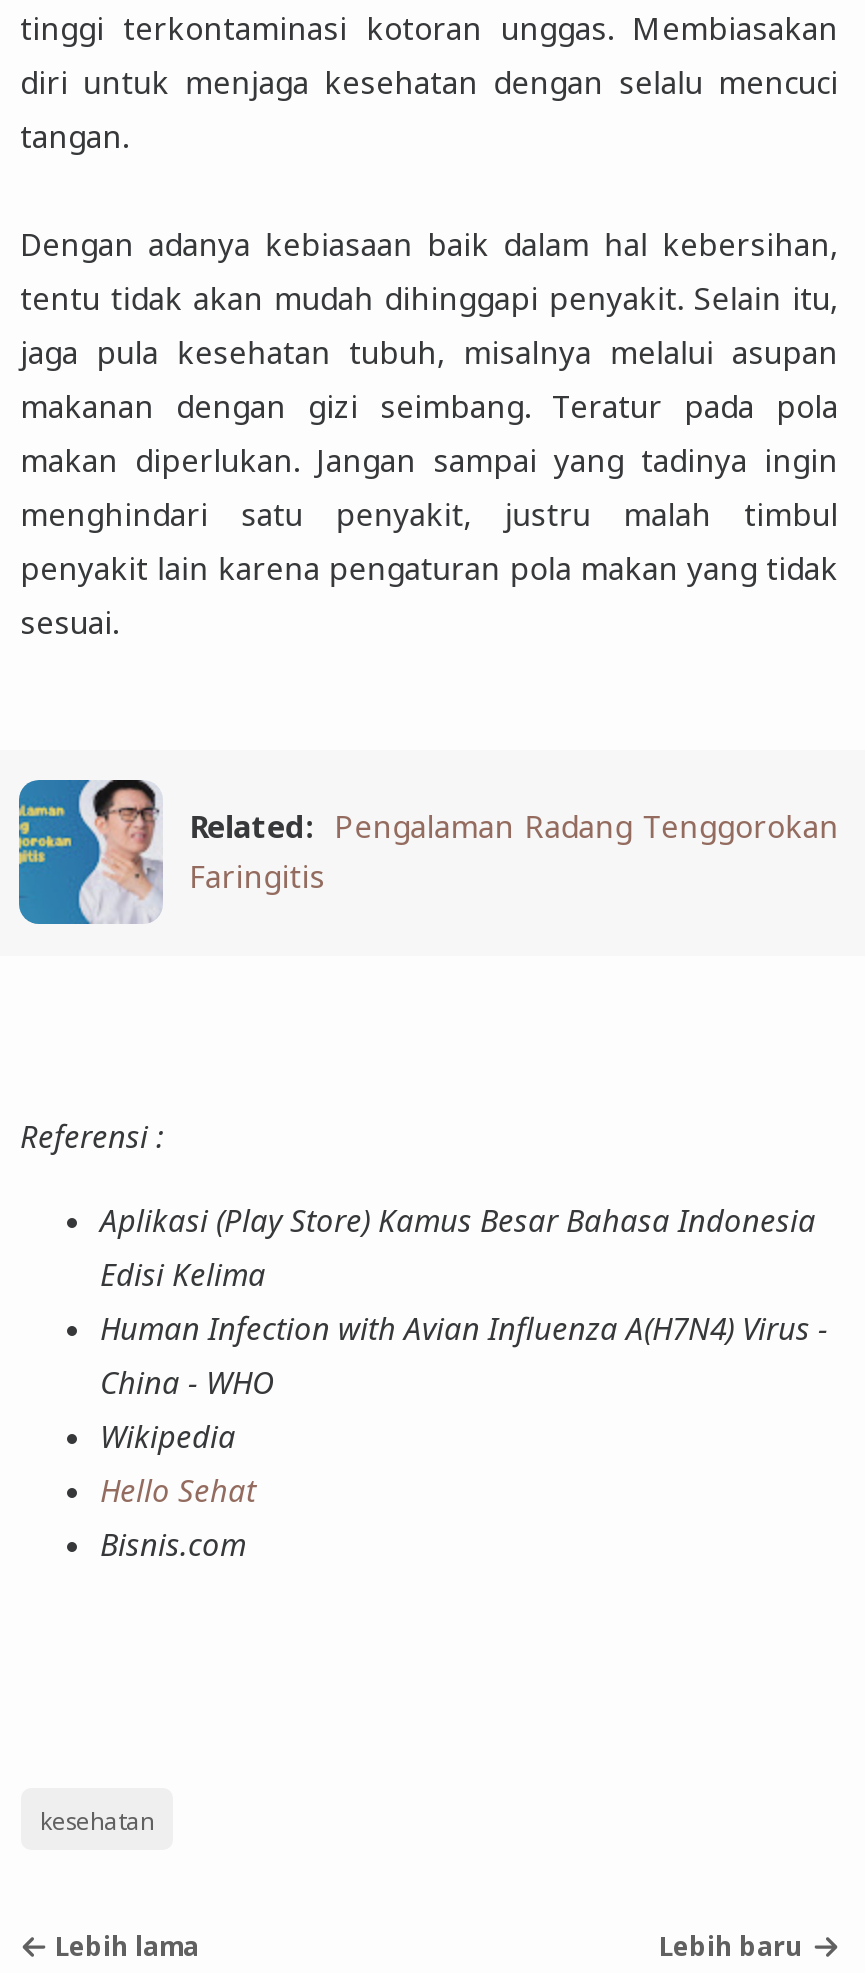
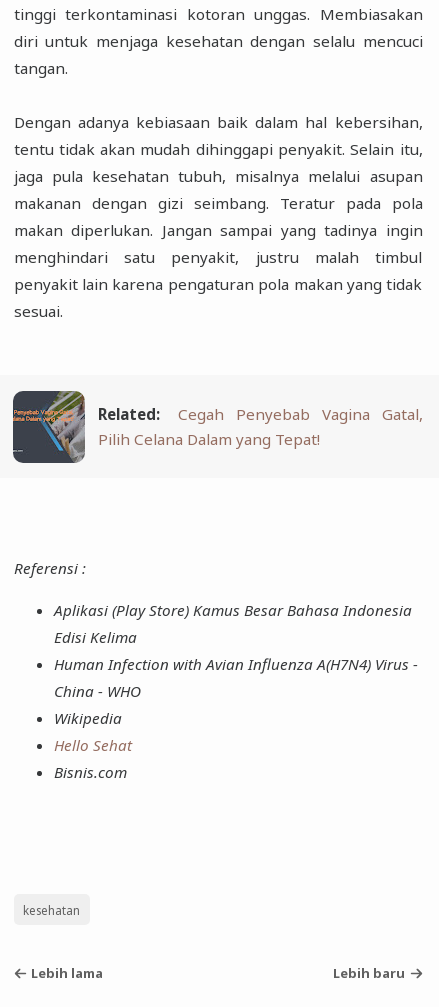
- [image]
- Related: Pengalaman Radang Tenggorokan
- Faringitis
+ [image]
+ Related:
+ Cegah Penyebab Vagina Gatal,
+ Pilih Celana Dalam yang Tepat!
